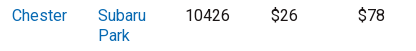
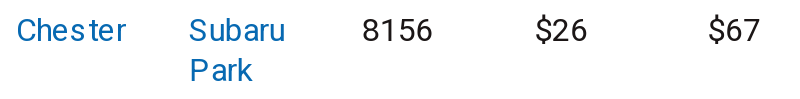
- 10426
+ 8156

- $78
+ $67
